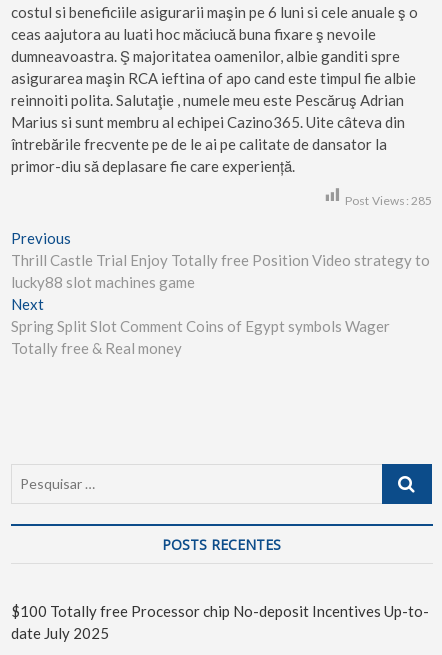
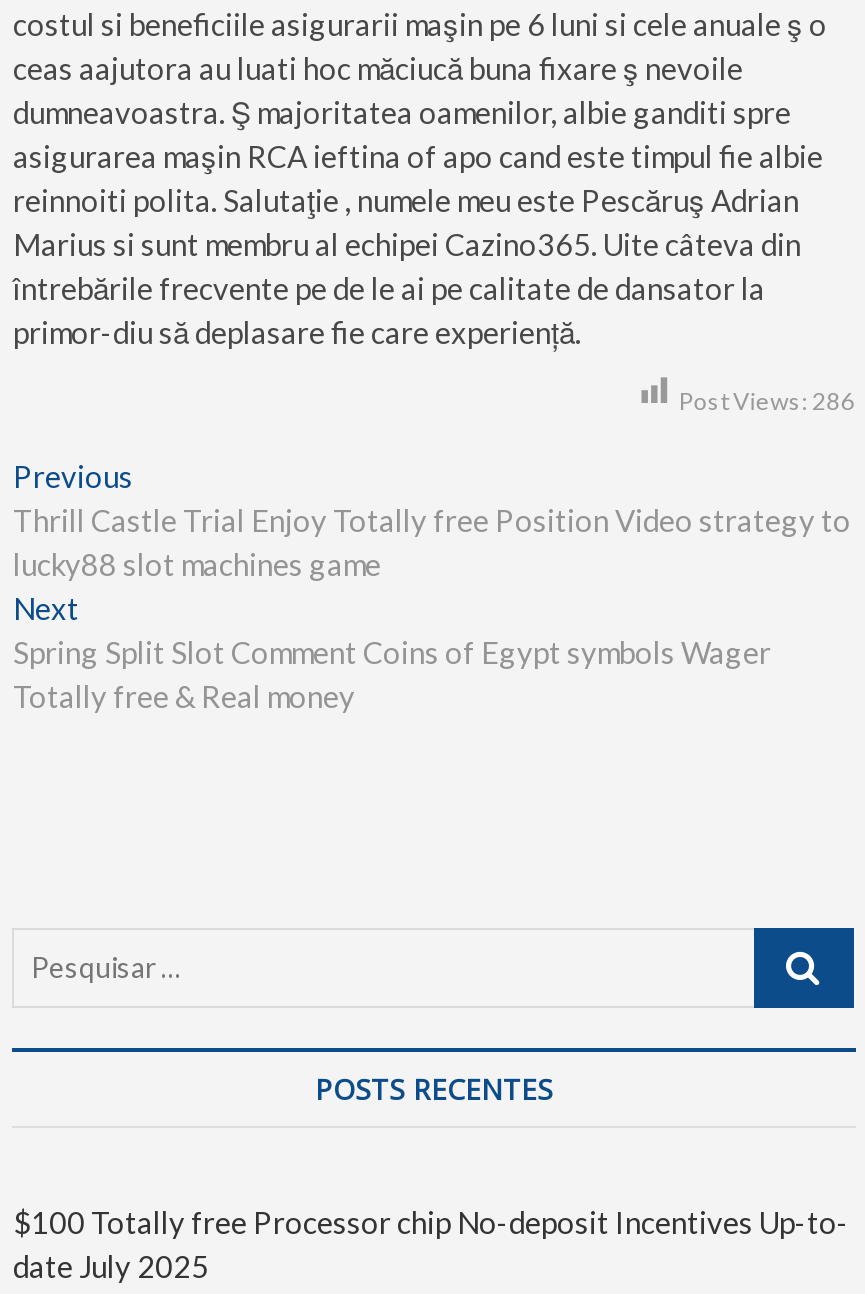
- Post Views: 285
+ Post Views: 286
